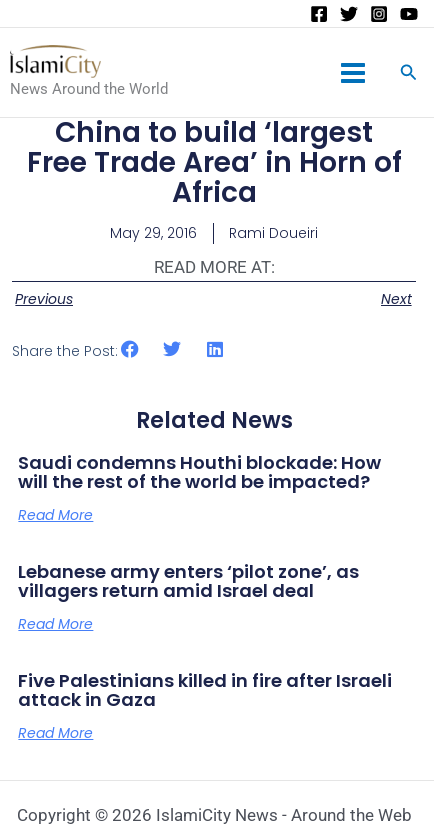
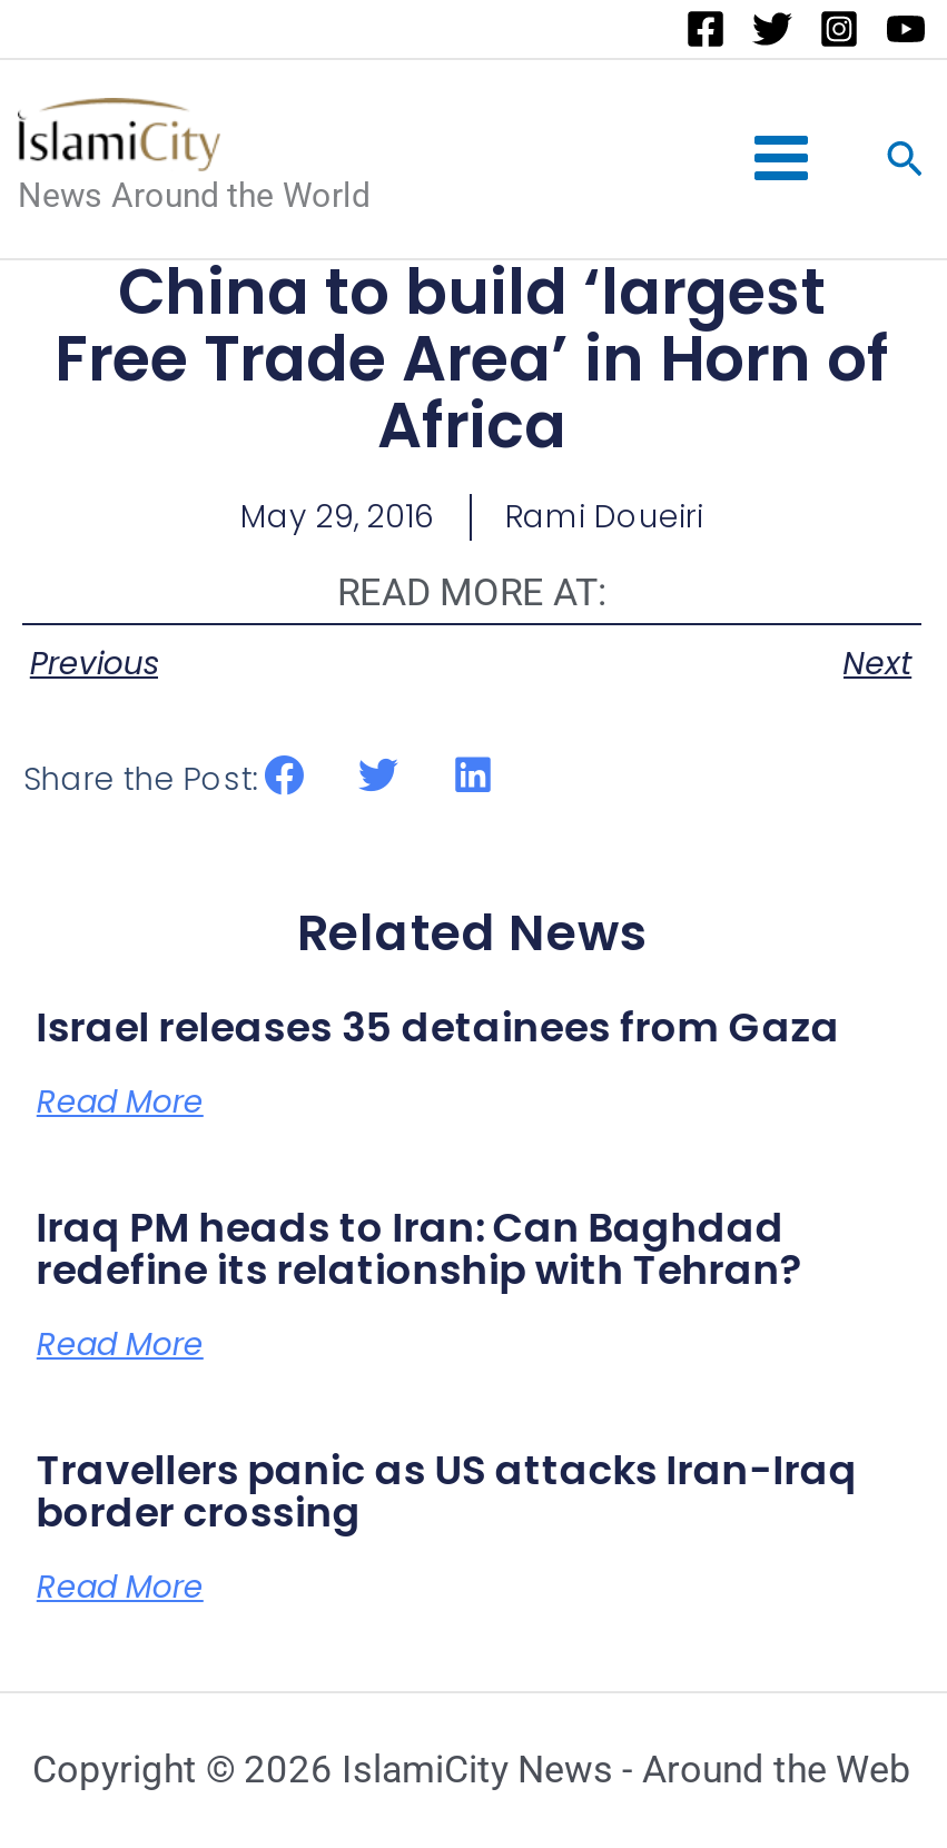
- Saudi condemns Houthi blockade: How
- will the rest of the world be impacted?
+ Israel releases 35 detainees from Gaza

- Lebanese army enters ‘pilot zone’, as
- villagers return amid Israel deal
+ Iraq PM heads to Iran: Can Baghdad
+ redefine its relationship with Tehran?

- Five Palestinians killed in fire after Israeli
- attack in Gaza
+ Travellers panic as US attacks Iran-Iraq
+ border crossing
